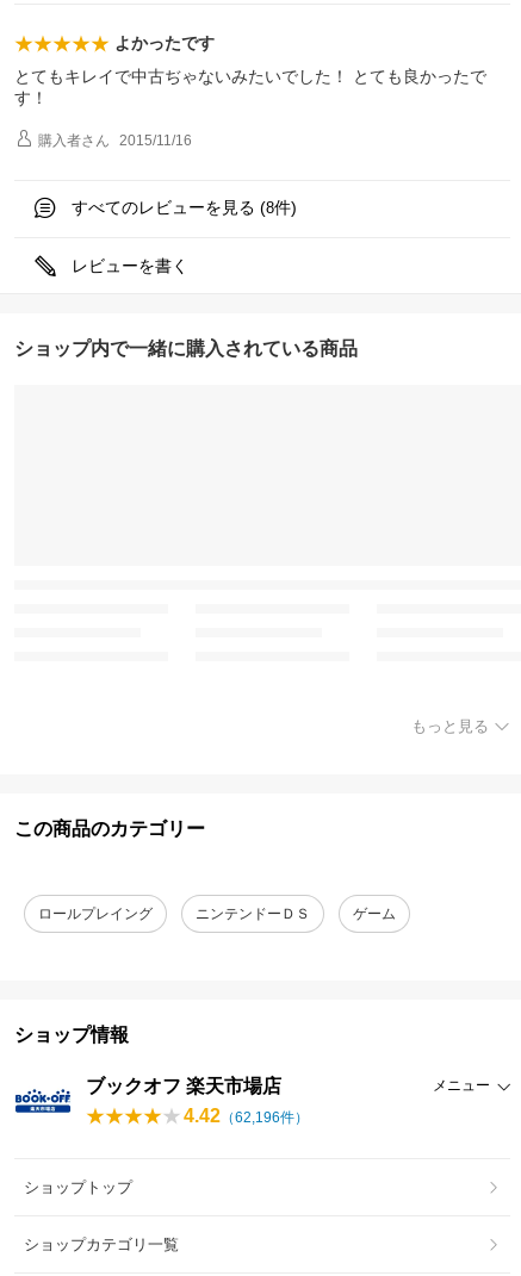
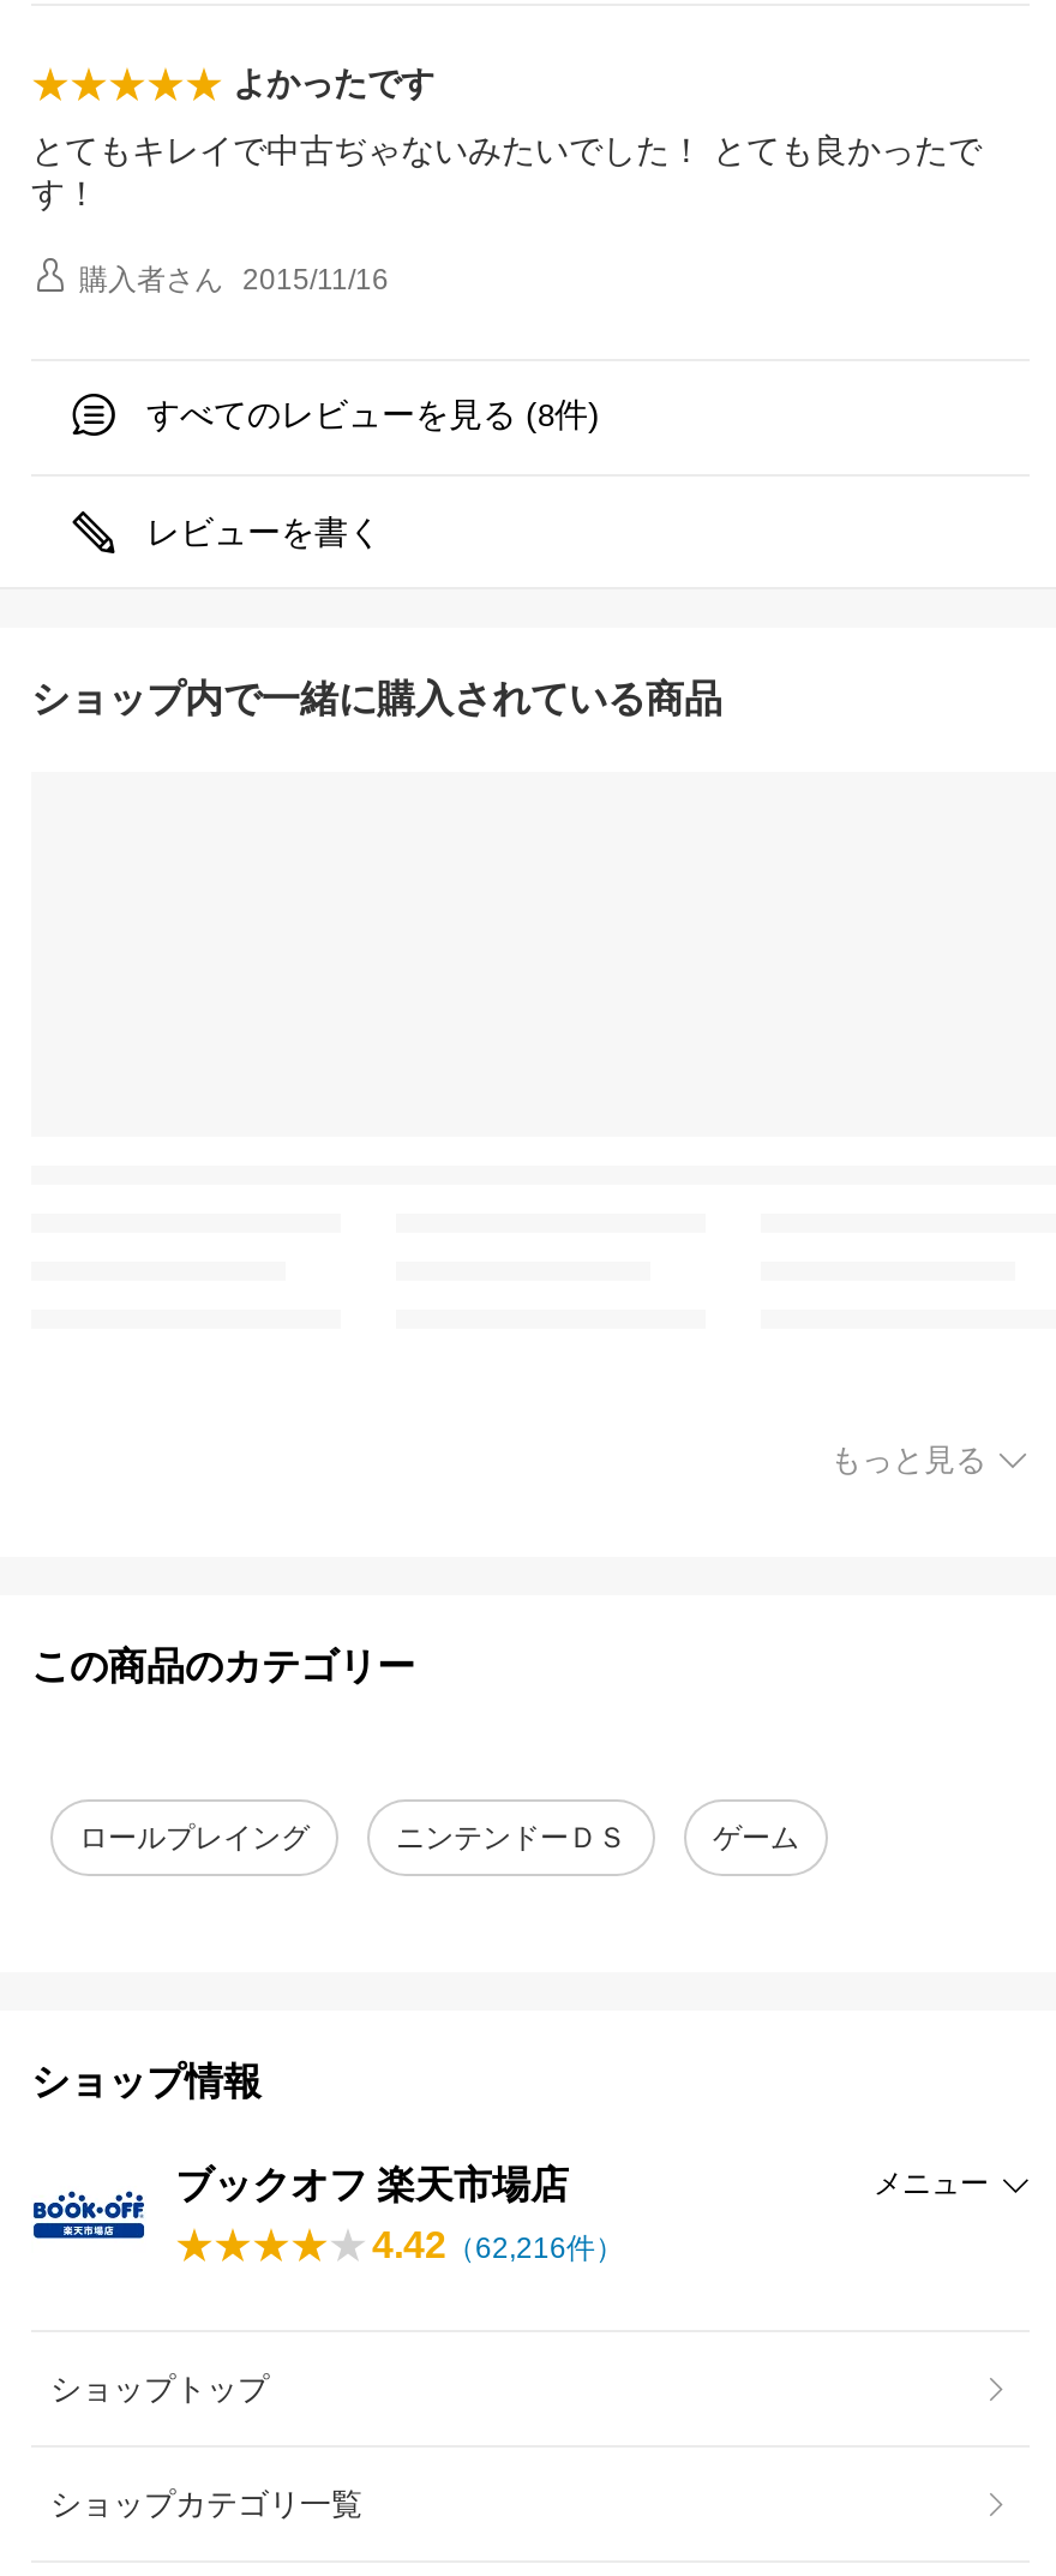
- 4.42（62,196件）
+ 4.42（62,216件）
